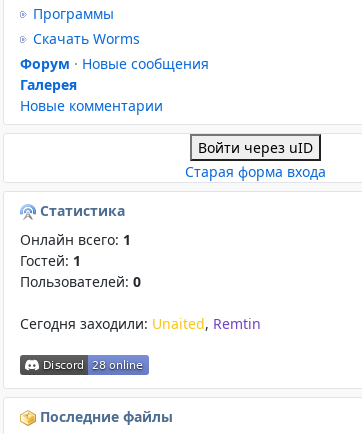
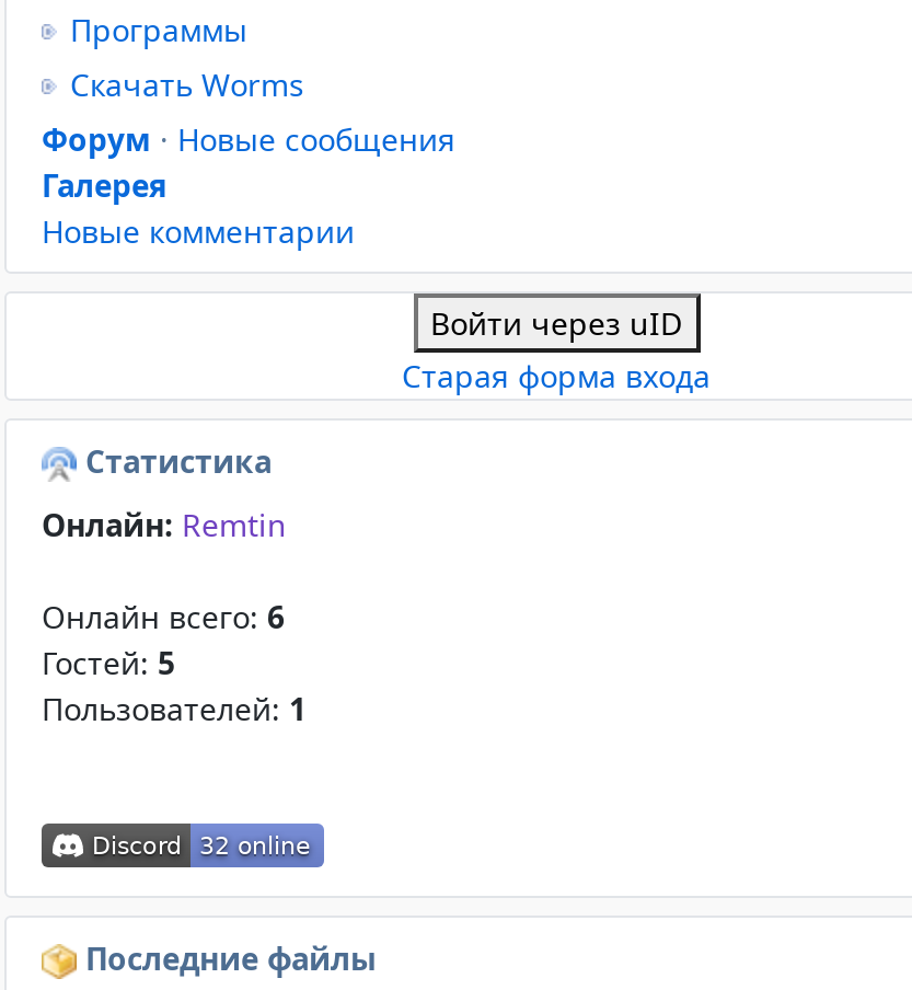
- Онлайн всего: 1
- Гостей: 1
- Пользователей: 0
+ Онлайн: Remtin

- Сегодня заходили: Unaited, Remtin
+ Онлайн всего: 6
+ Гостей: 5
+ Пользователей: 1
